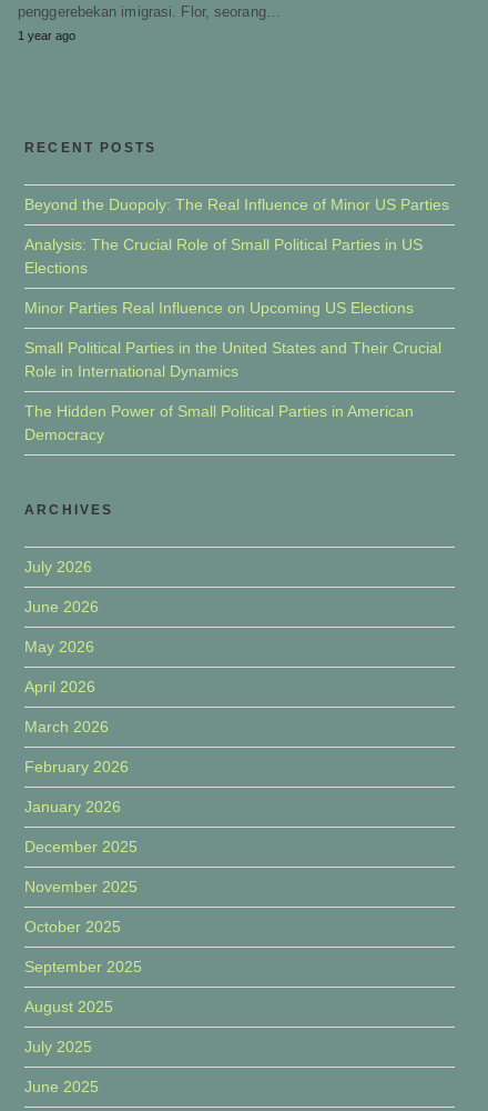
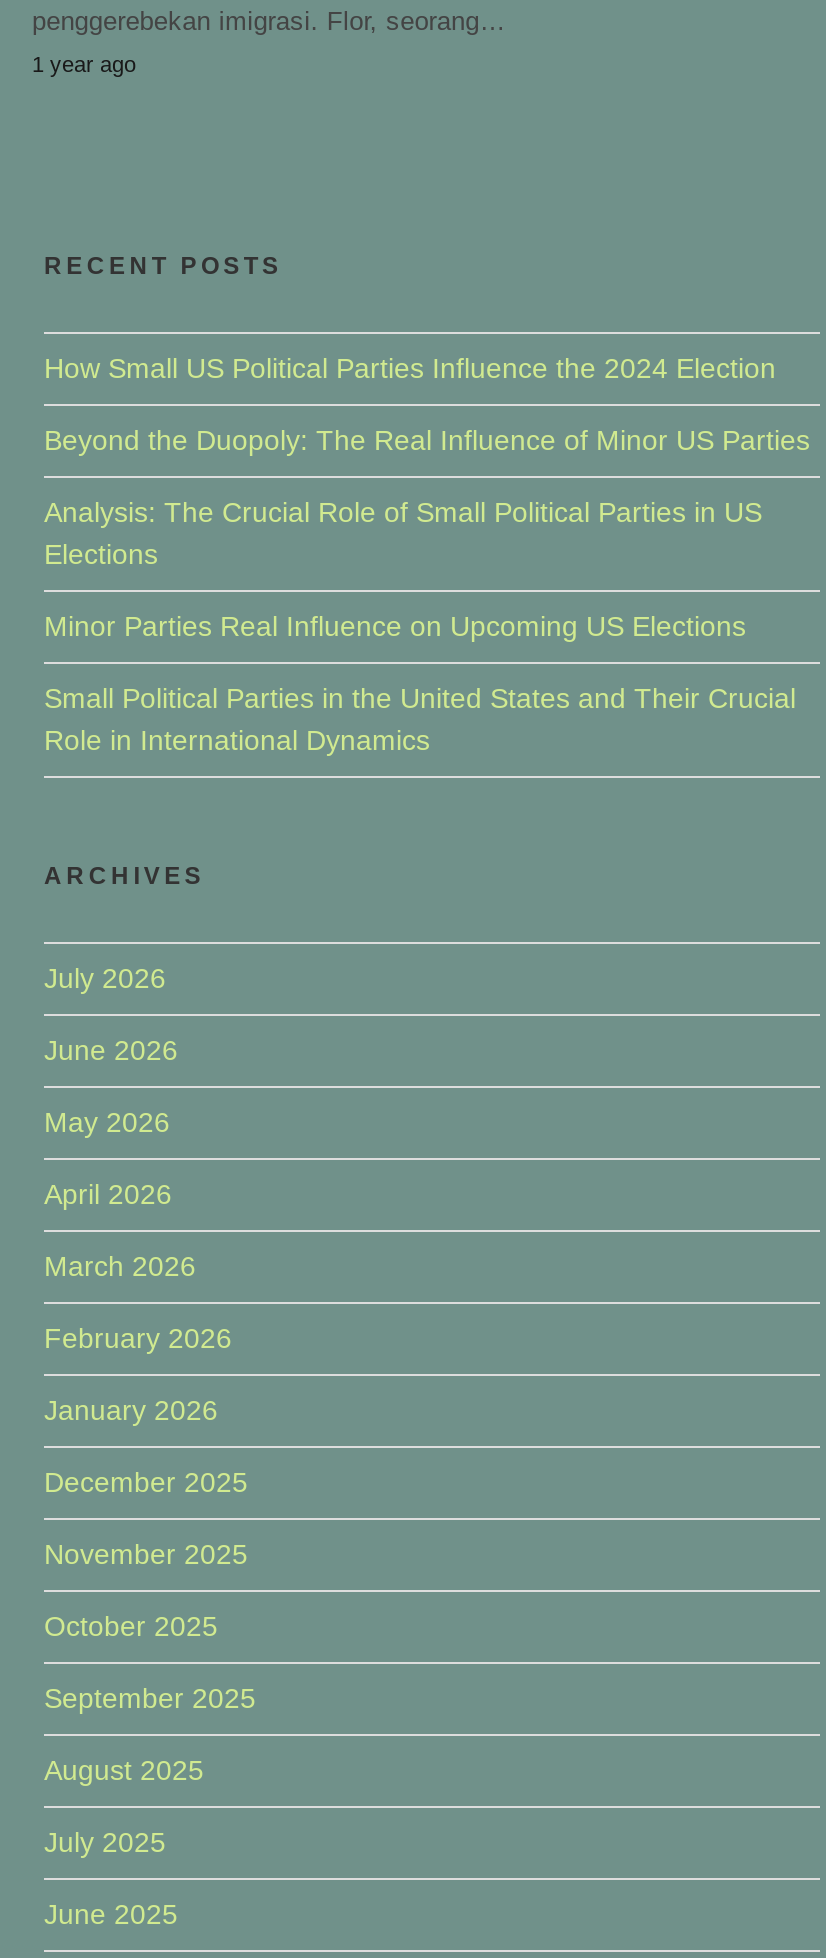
+ How Small US Political Parties Influence the 2024 Election

moved down: Beyond the Duopoly: The Real Influence of Minor US Parties | Analysis: The Crucial Role of Small Political Parties in US | Elections | Minor Parties Real Influence on Upcoming US Elections | Small Political Parties in the United States and Their Crucial | Role in International Dynamics

- The Hidden Power of Small Political Parties in American
- Democracy
